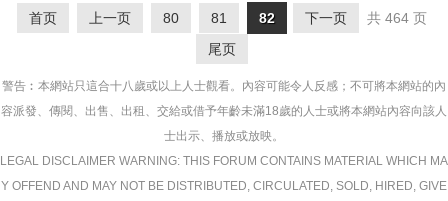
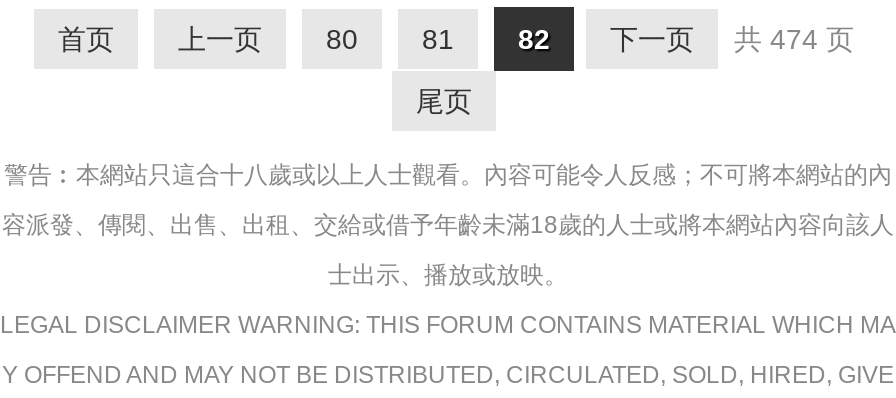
- 首页 上一页 80 81 82 下一页 共 464 页
+ 首页 上一页 80 81 82 下一页 共 474 页
